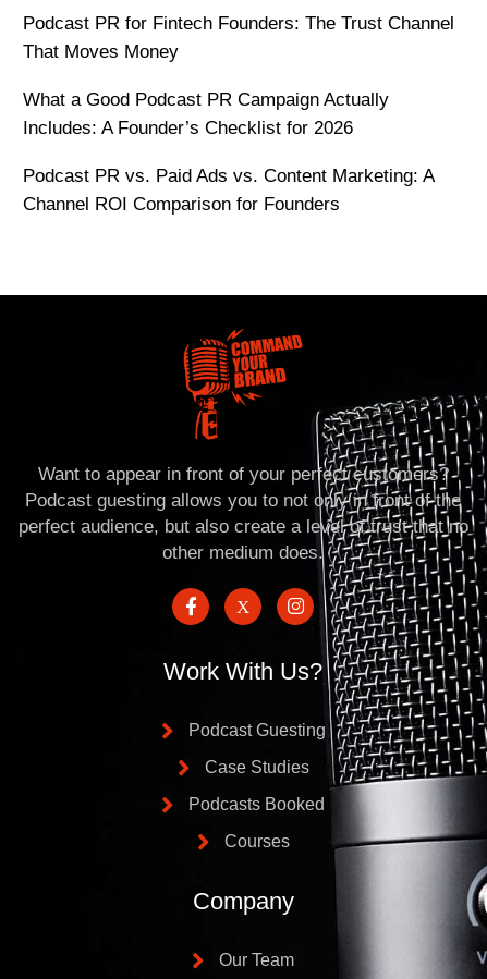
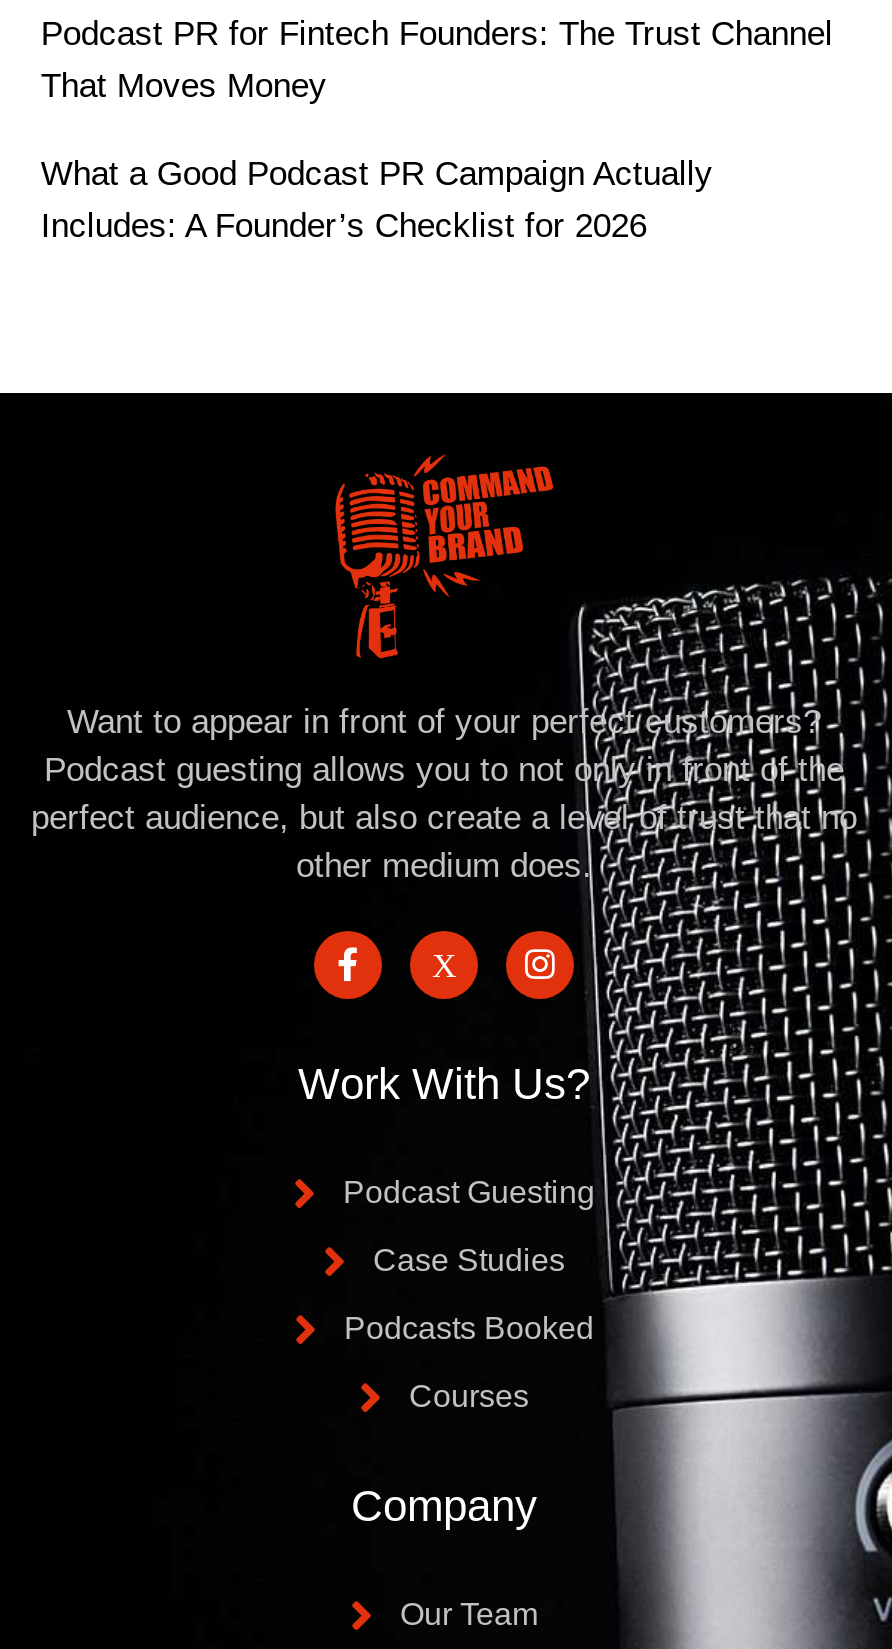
- Podcast PR vs. Paid Ads vs. Content Marketing: A
- Channel ROI Comparison for Founders
